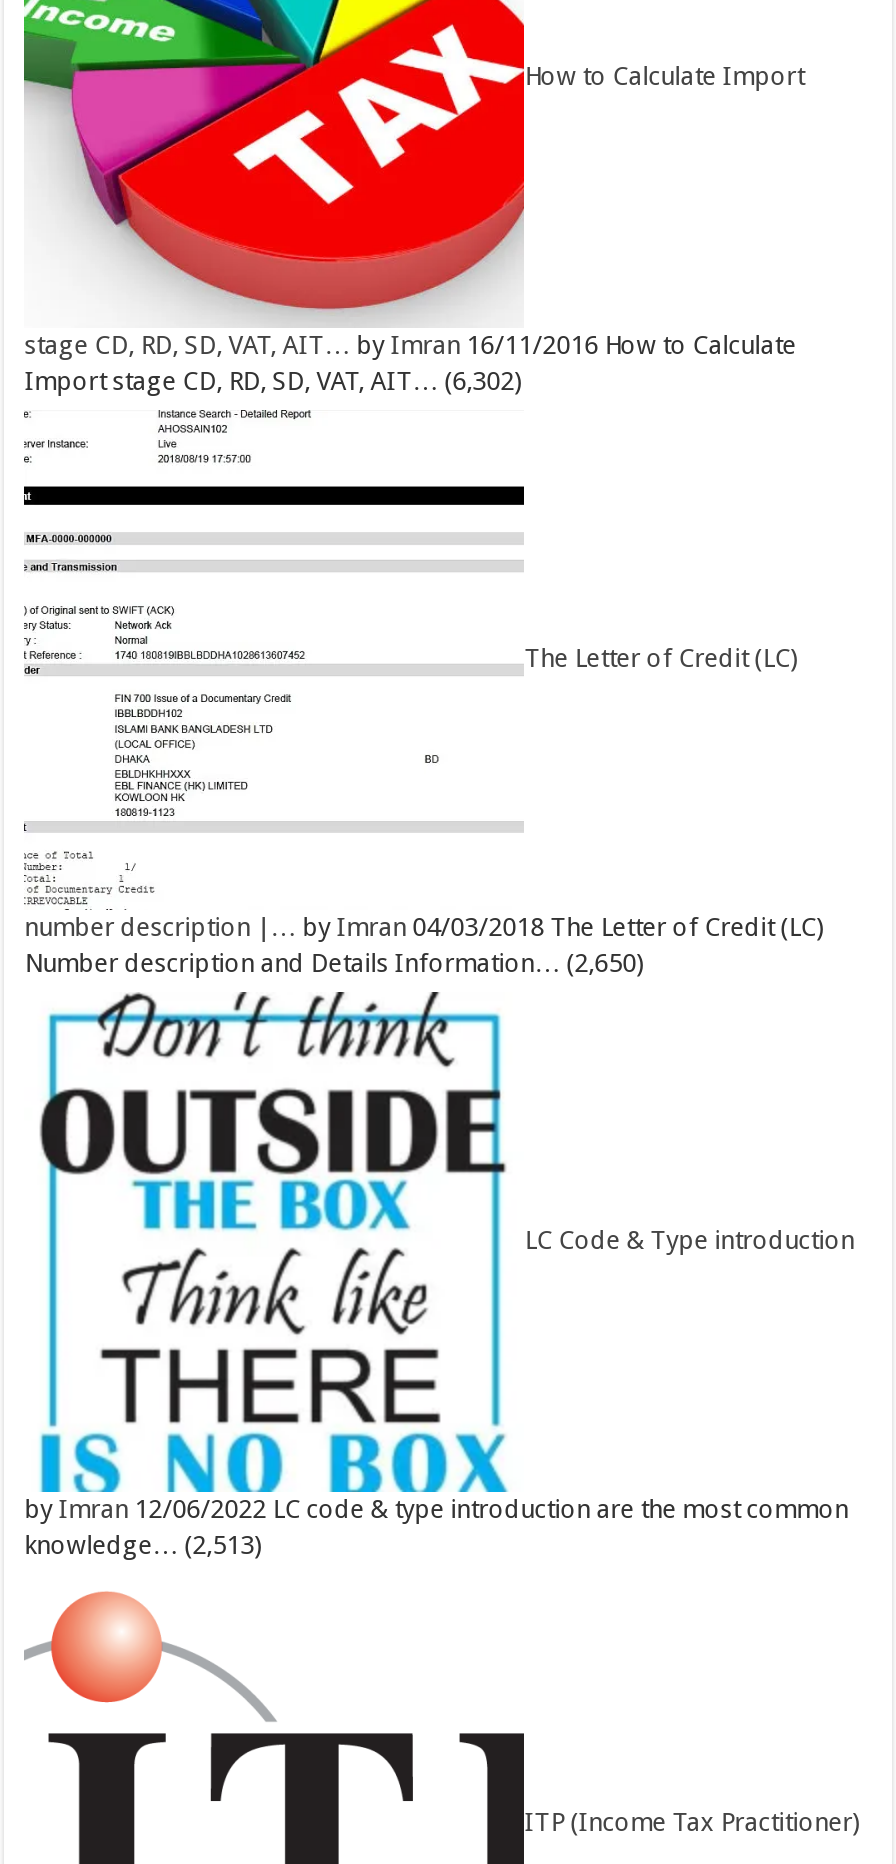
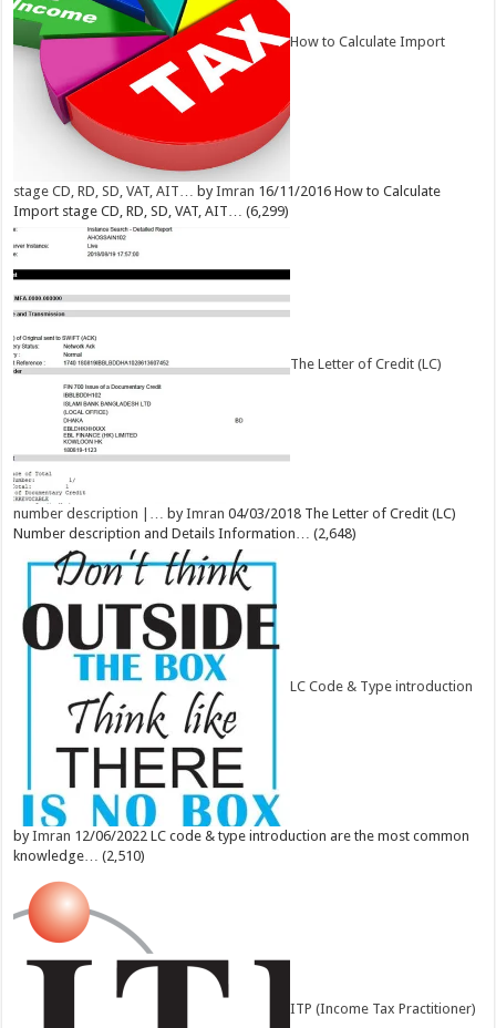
- Import stage CD, RD, SD, VAT, AIT… (6,302)
+ Import stage CD, RD, SD, VAT, AIT… (6,299)

- Number description and Details Information… (2,650)
+ Number description and Details Information… (2,648)

- knowledge… (2,513)
+ knowledge… (2,510)
